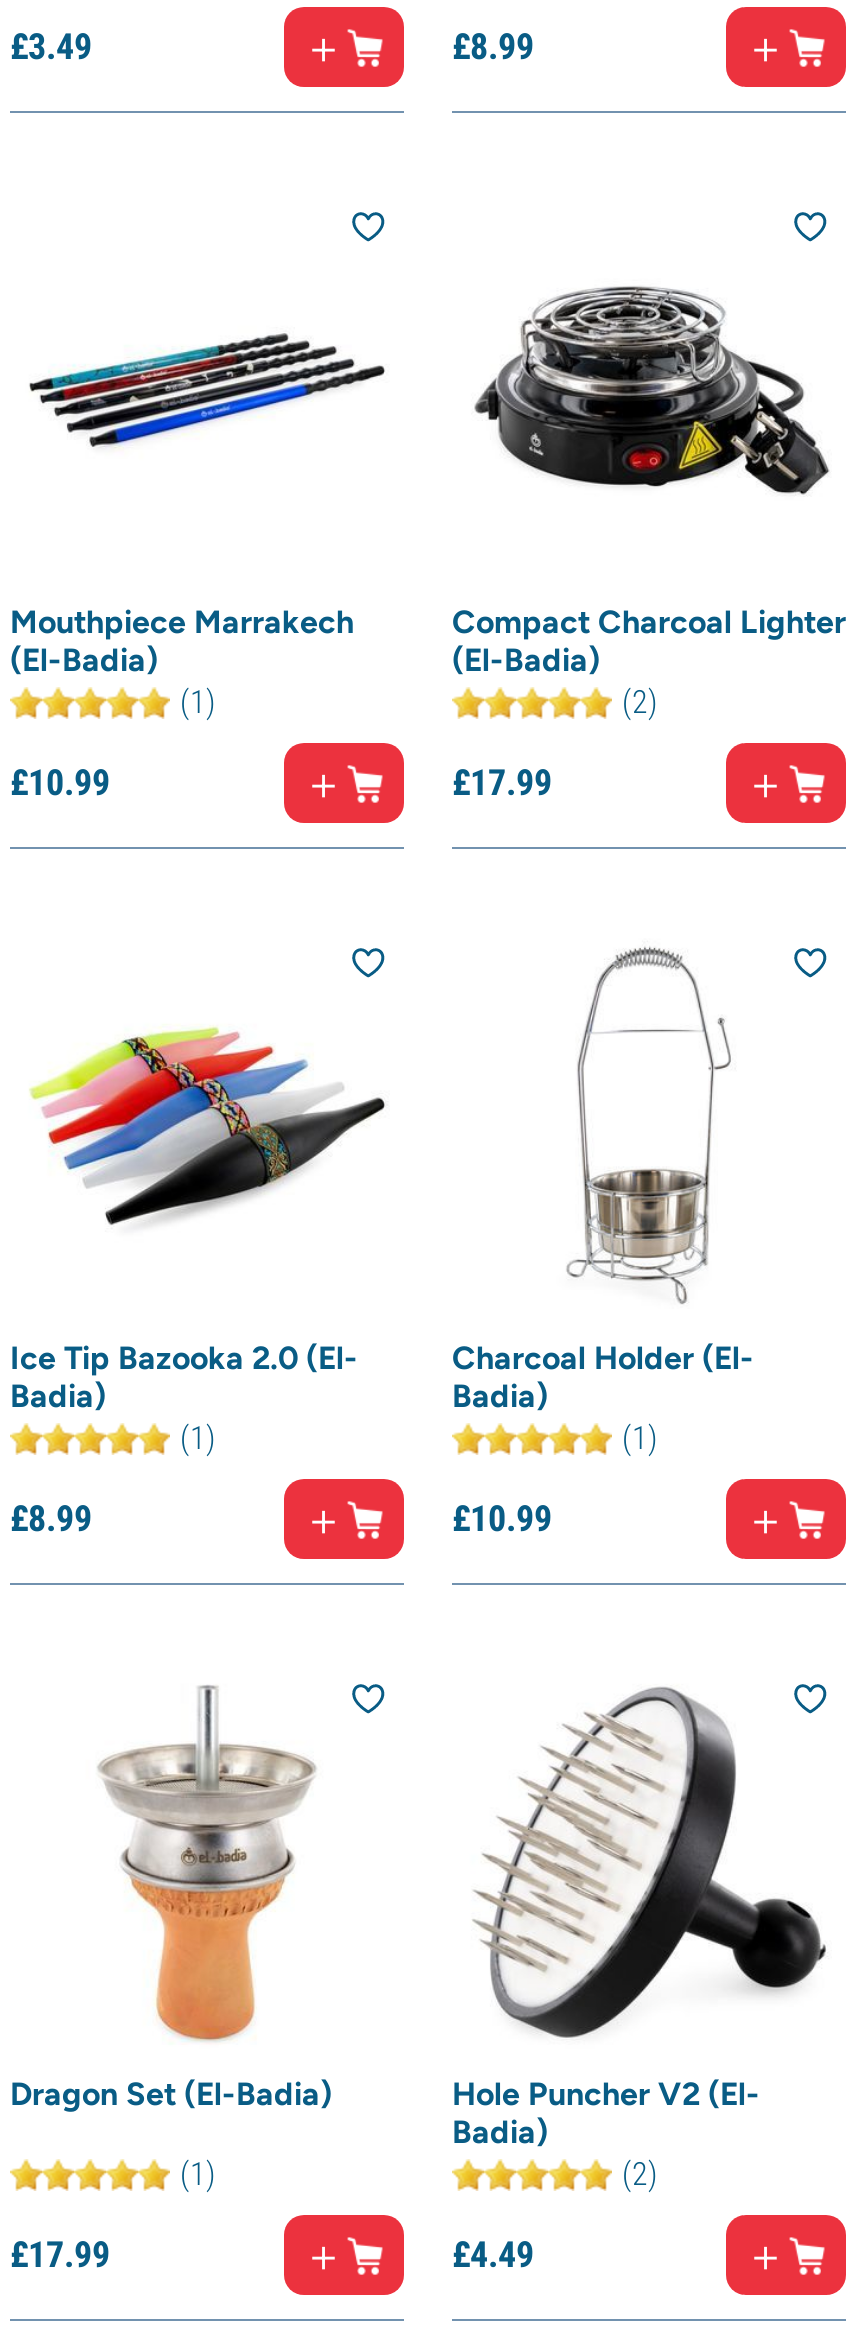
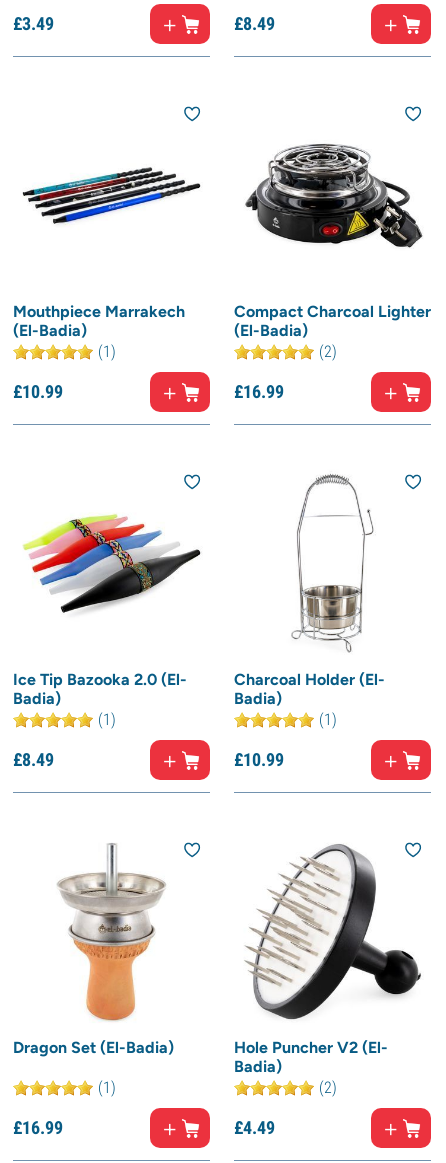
- £8.99
+ £8.49

- £17.99
+ £16.99

- £8.99
+ £8.49

- £17.99
+ £16.99
